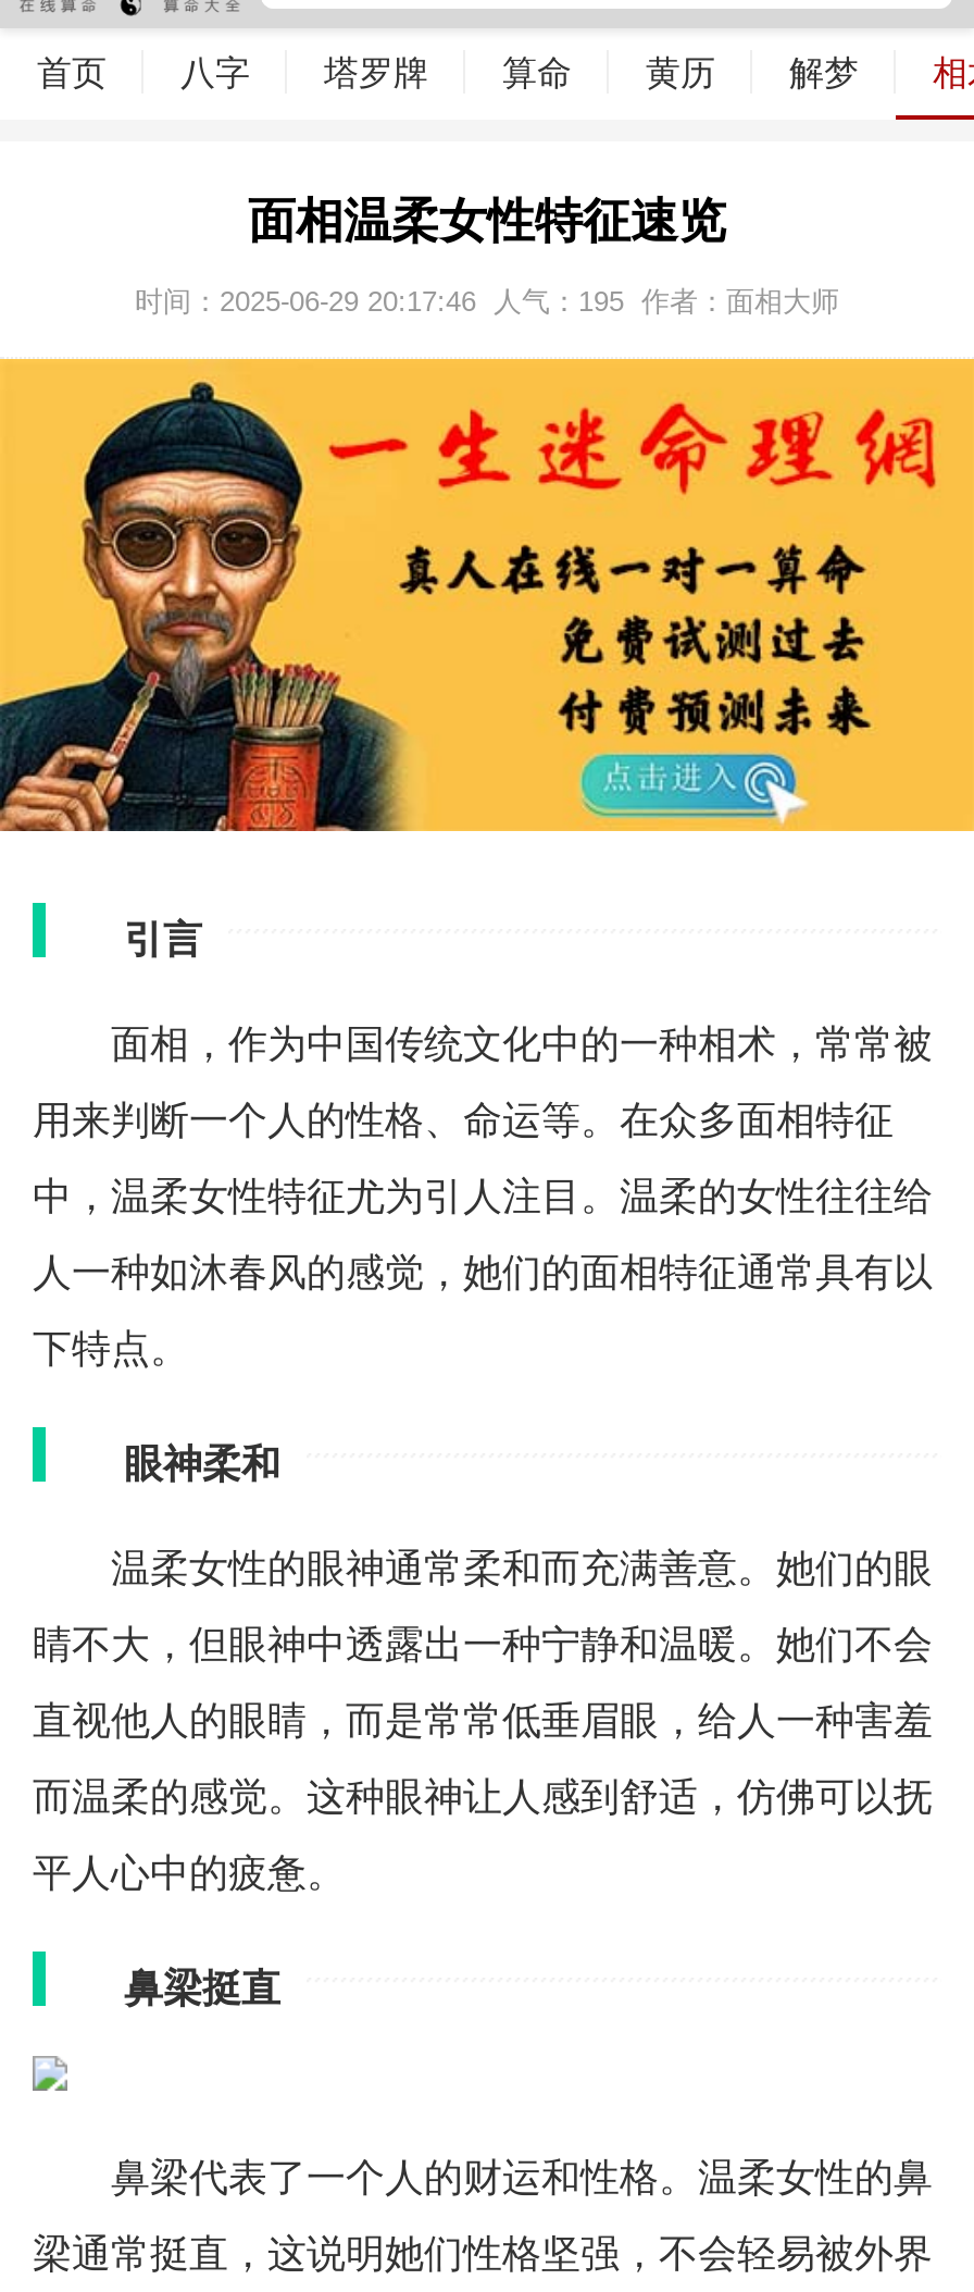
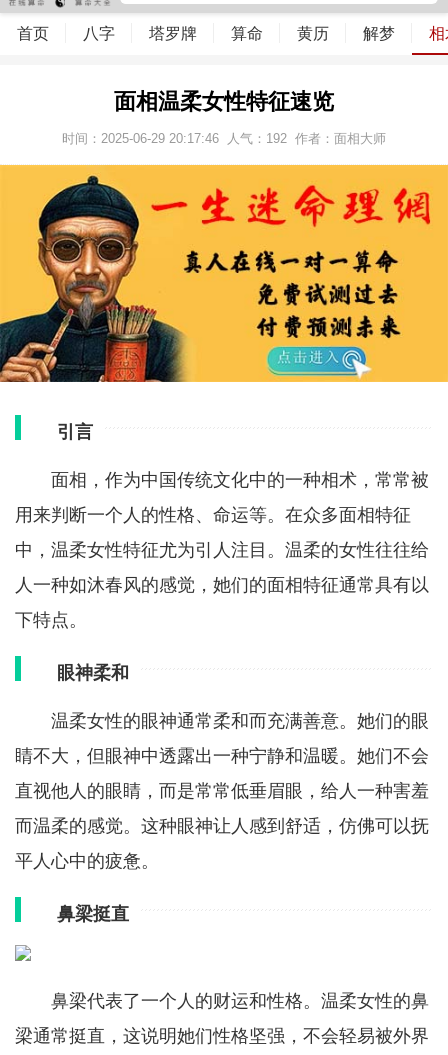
- 时间：2025-06-29 20:17:46 人气：195 作者：面相大师
+ 时间：2025-06-29 20:17:46 人气：192 作者：面相大师
